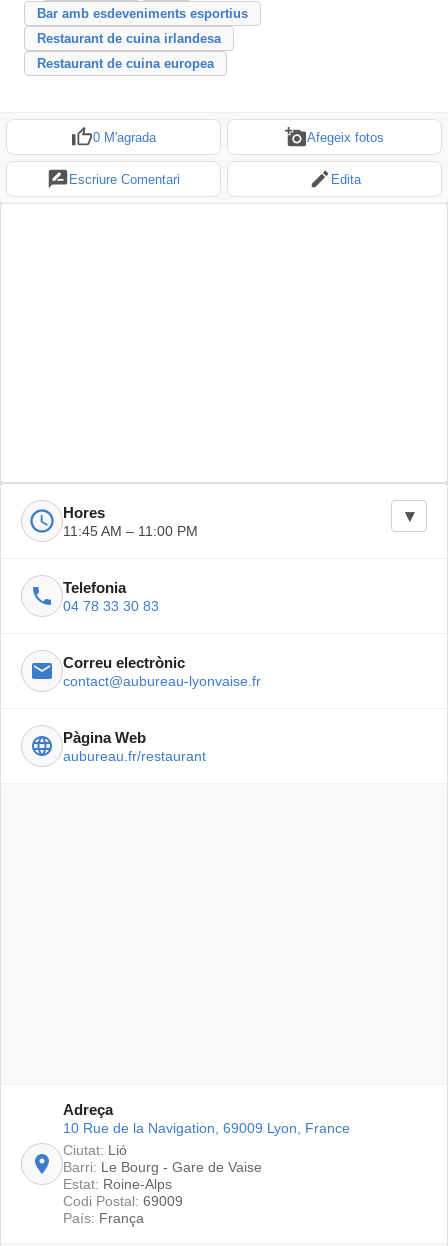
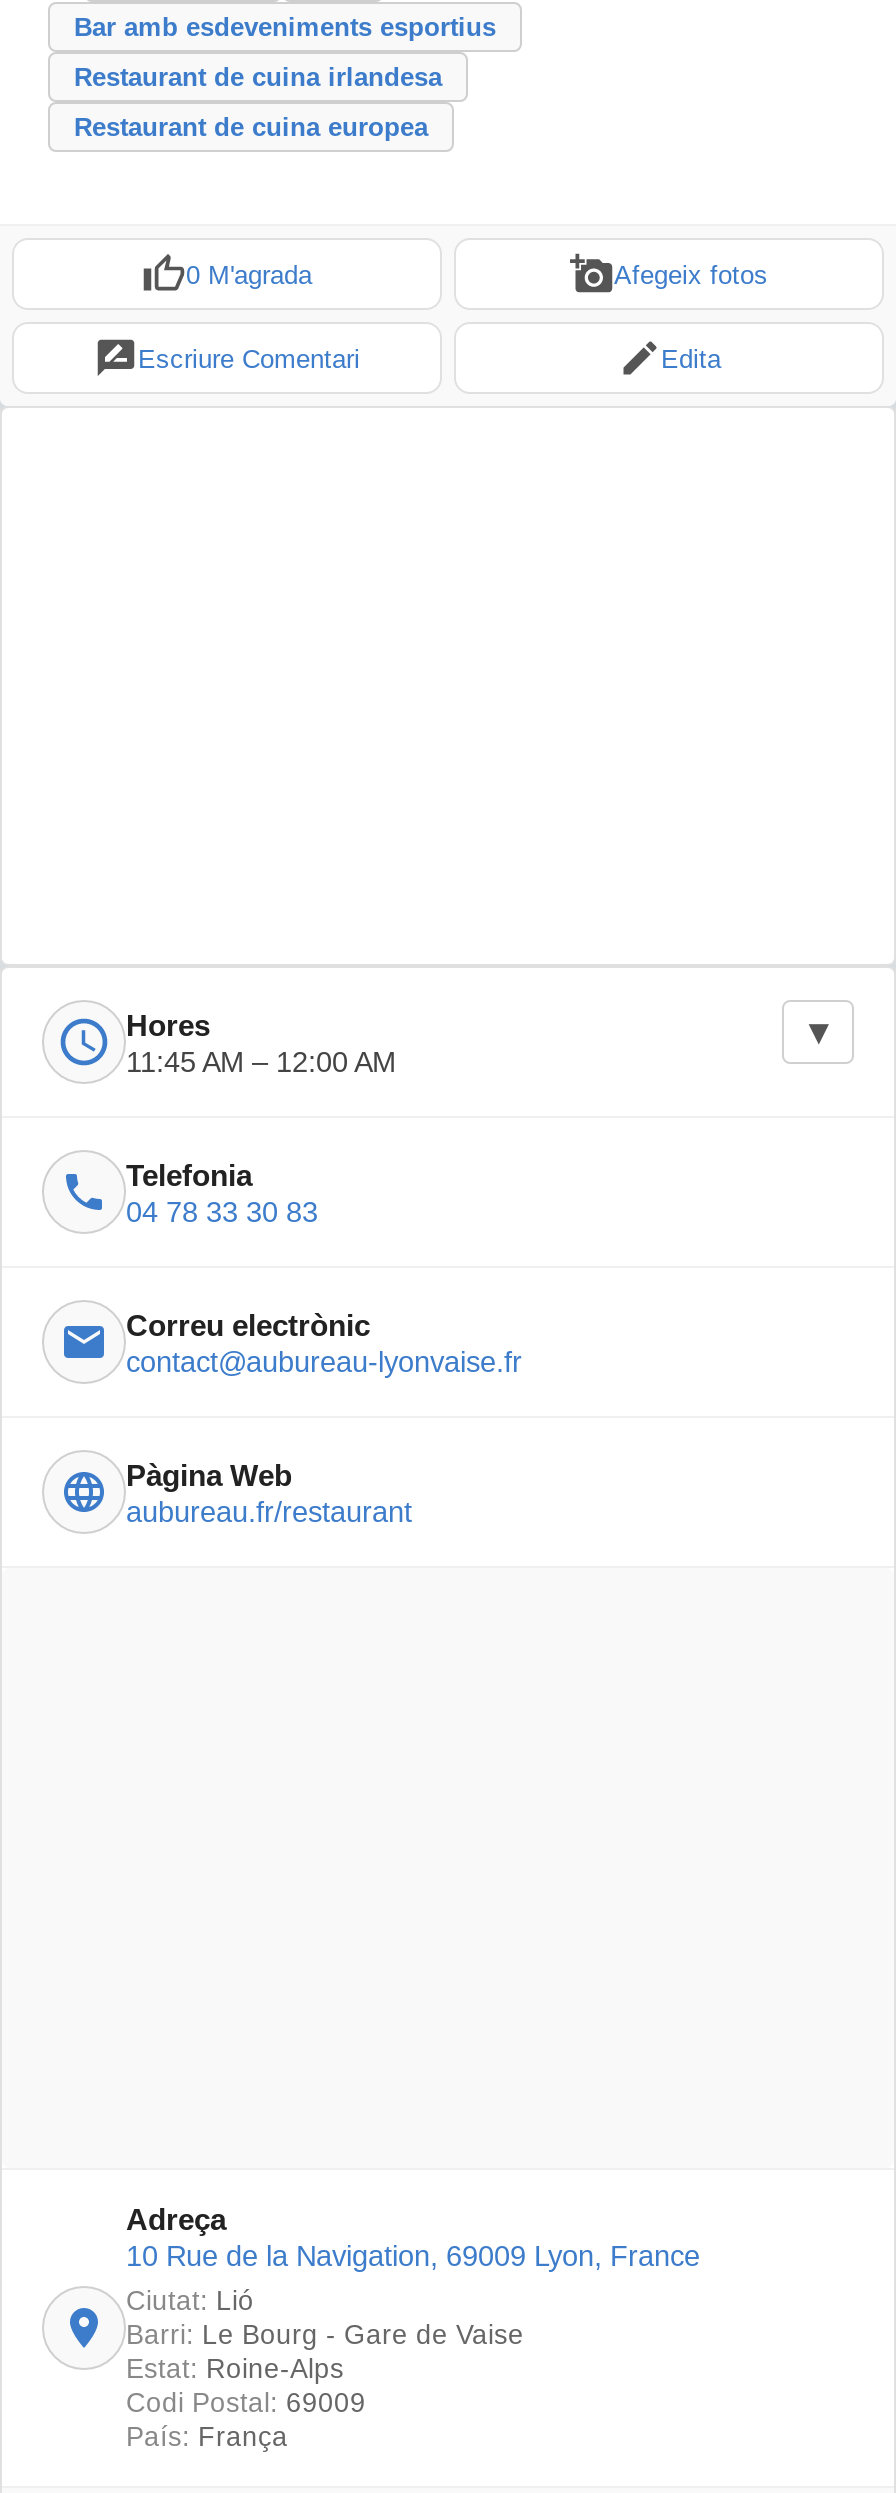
- 11:45 AM – 11:00 PM
+ 11:45 AM – 12:00 AM
